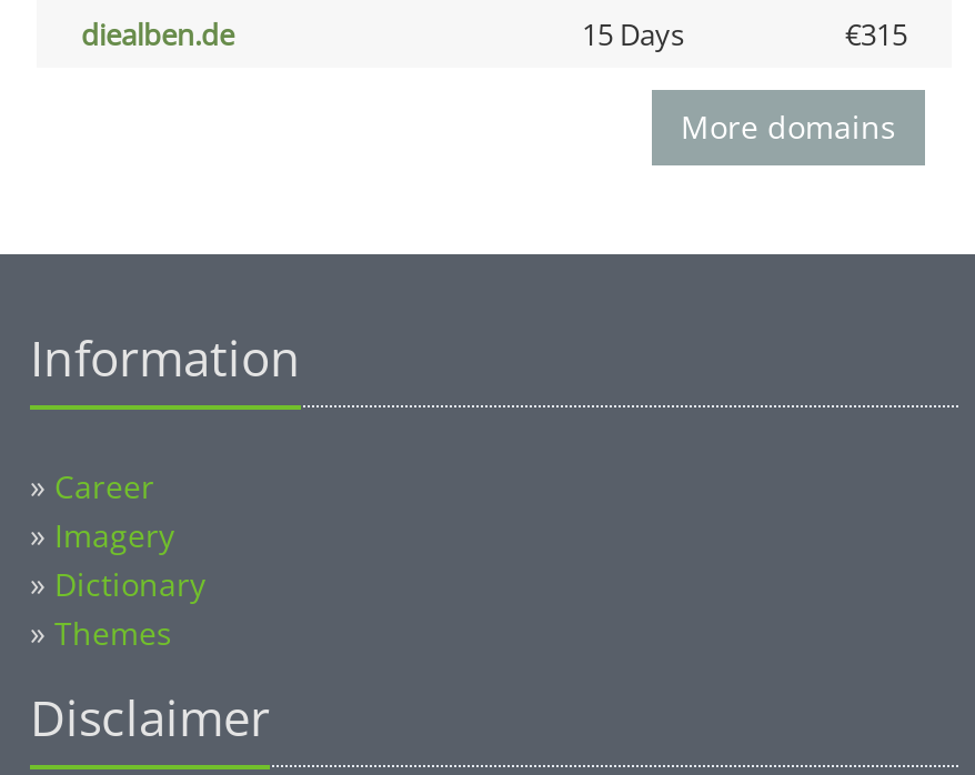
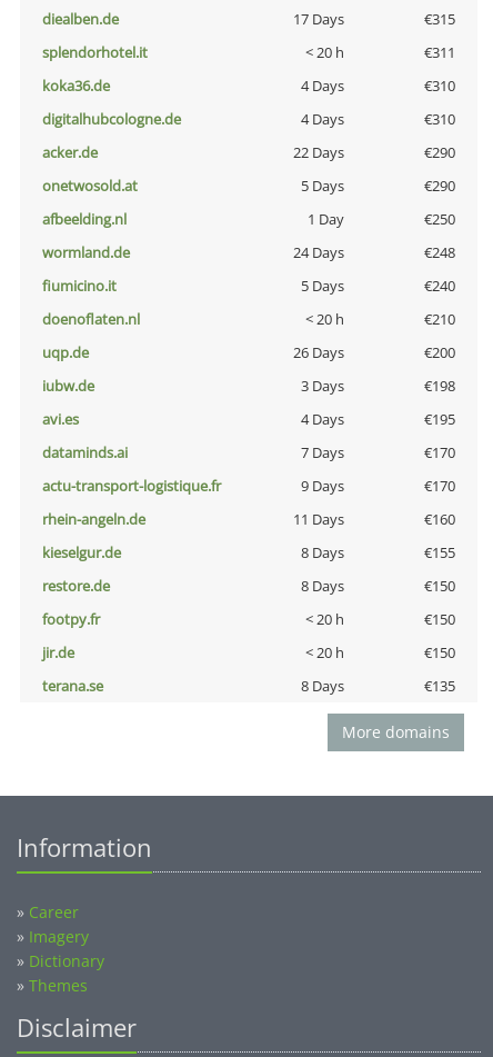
- 15 Days
+ 17 Days

+ splendorhotel.it
+ < 20 h
+ €311
+ koka36.de
+ 4 Days
+ €310
+ digitalhubcologne.de
+ 4 Days
+ €310
+ acker.de
+ 22 Days
+ €290
+ onetwosold.at
+ 5 Days
+ €290
+ afbeelding.nl
+ 1 Day
+ €250
+ wormland.de
+ 24 Days
+ €248
+ fiumicino.it
+ 5 Days
+ €240
+ doenoflaten.nl
+ < 20 h
+ €210
+ uqp.de
+ 26 Days
+ €200
+ iubw.de
+ 3 Days
+ €198
+ avi.es
+ 4 Days
+ €195
+ dataminds.ai
+ 7 Days
+ €170
+ actu-transport-logistique.fr
+ 9 Days
+ €170
+ rhein-angeln.de
+ 11 Days
+ €160
+ kieselgur.de
+ 8 Days
+ €155
+ restore.de
+ 8 Days
+ €150
+ footpy.fr
+ < 20 h
+ €150
+ jir.de
+ < 20 h
+ €150
+ terana.se
+ 8 Days
+ €135
